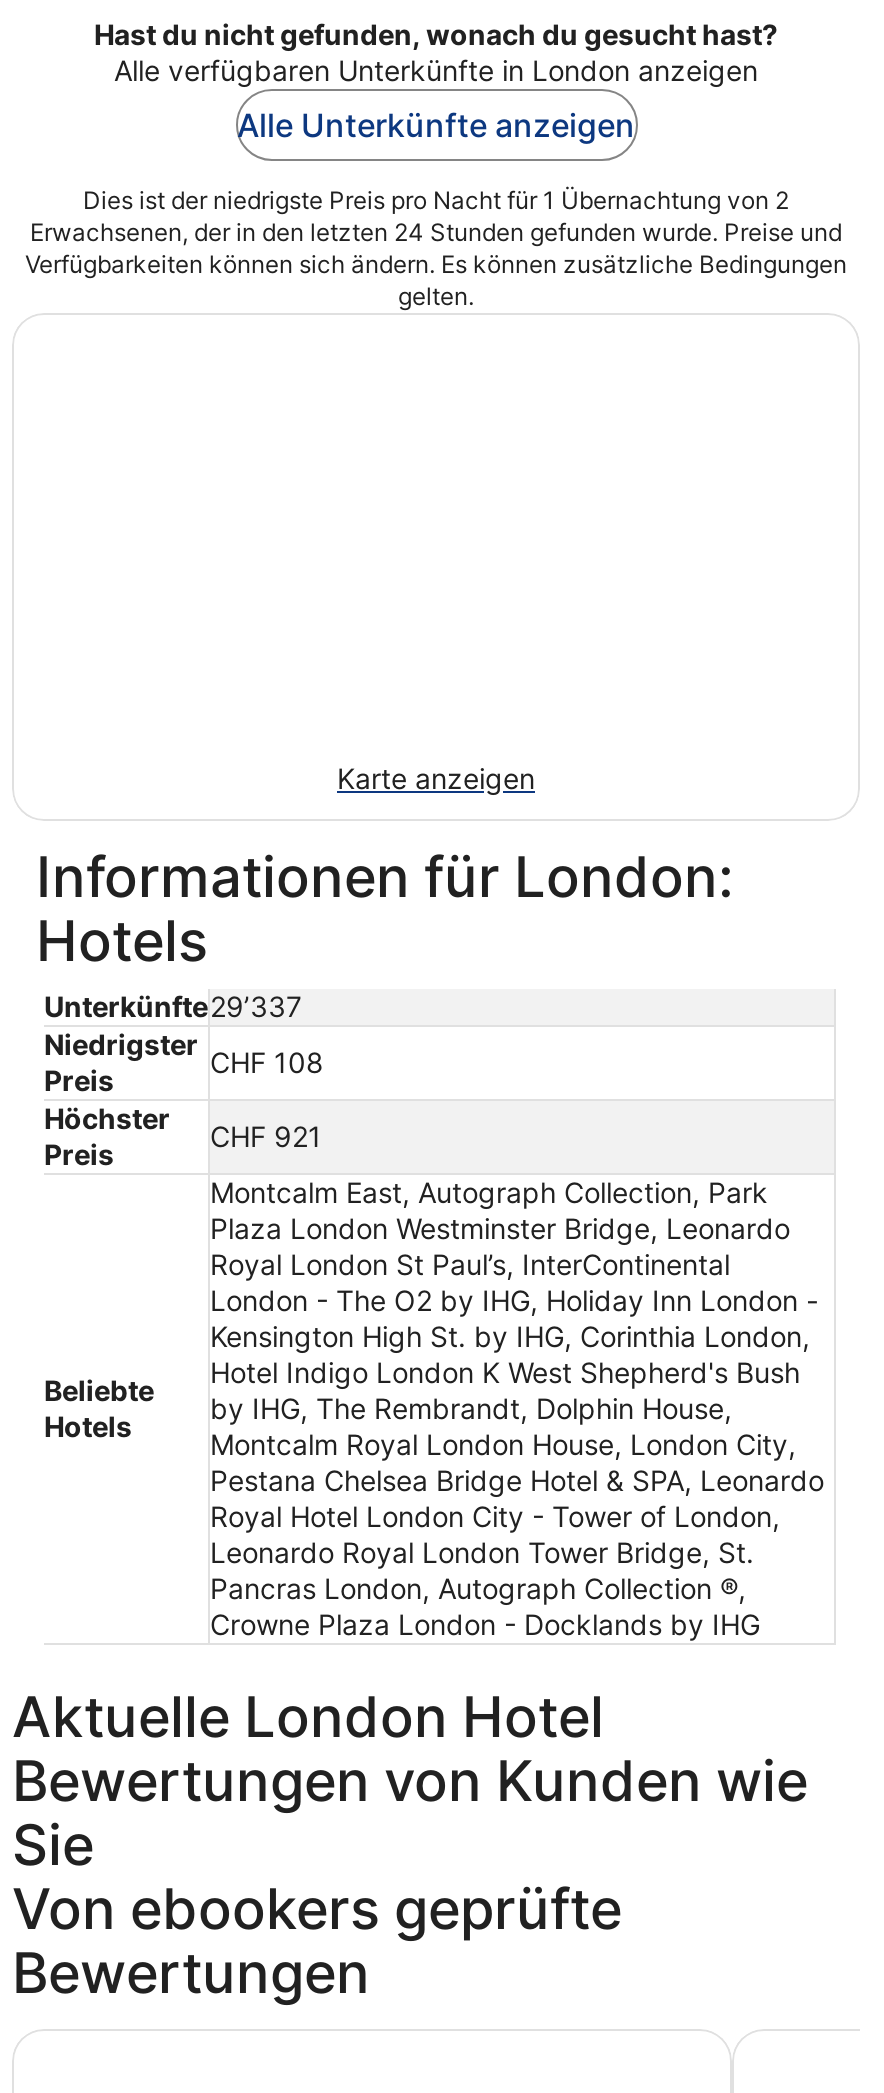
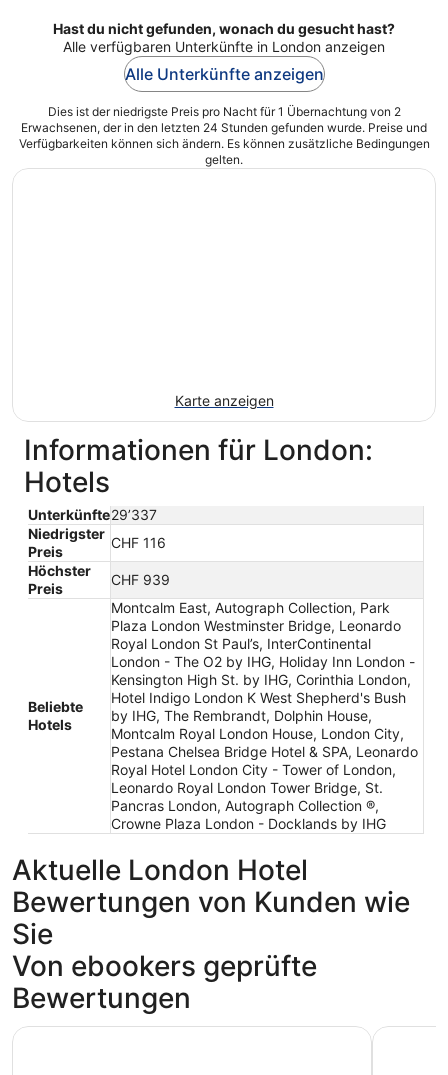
- CHF 108
+ CHF 116

- CHF 921
+ CHF 939
